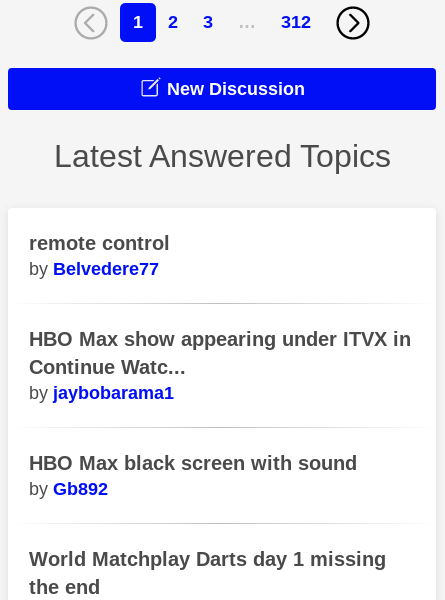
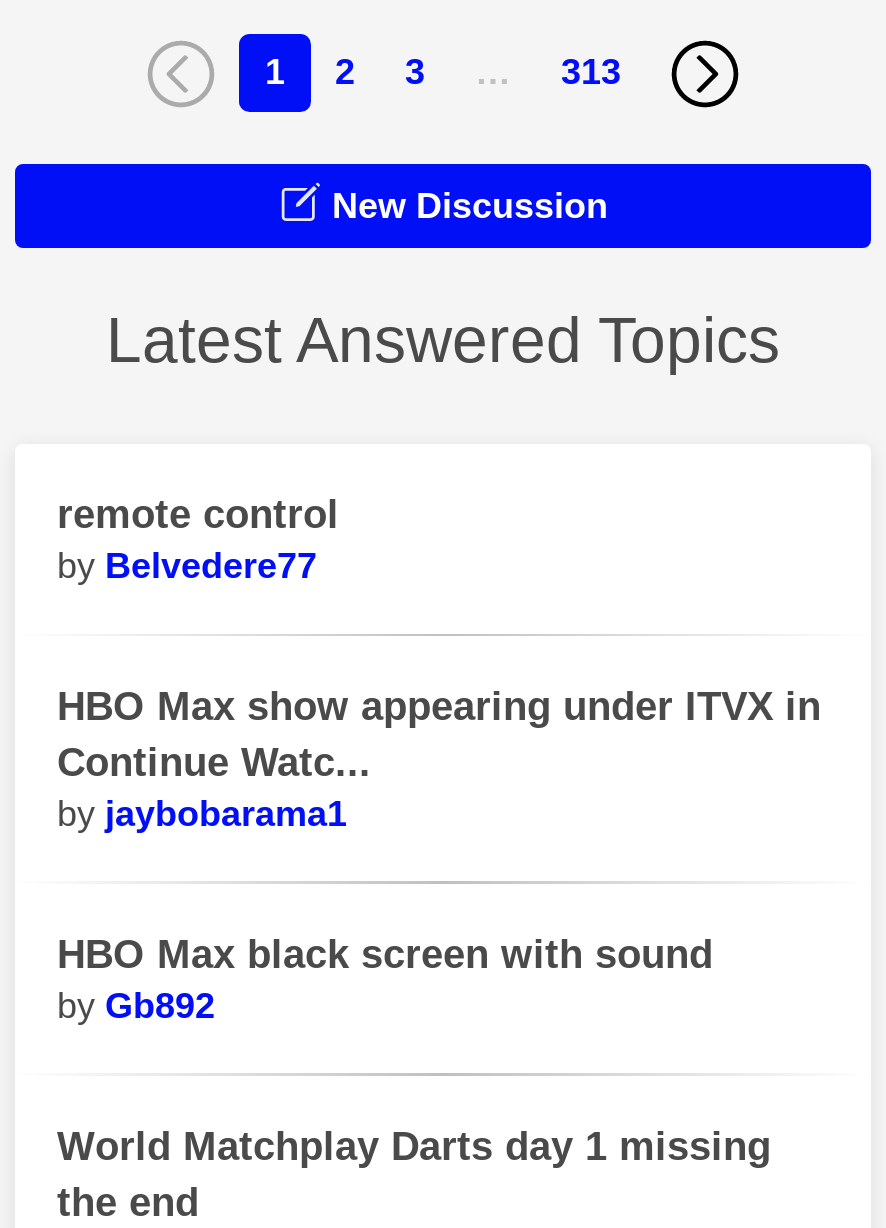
- 312
+ 313
